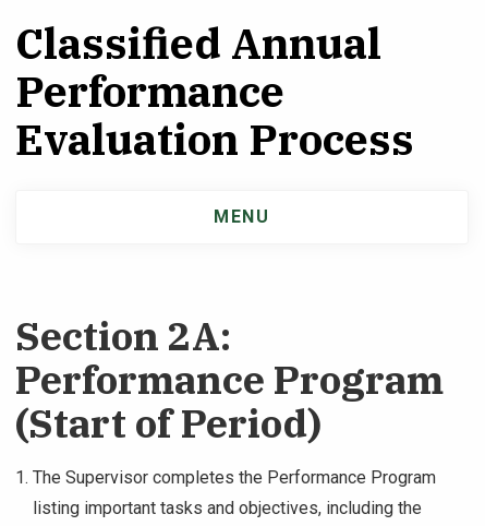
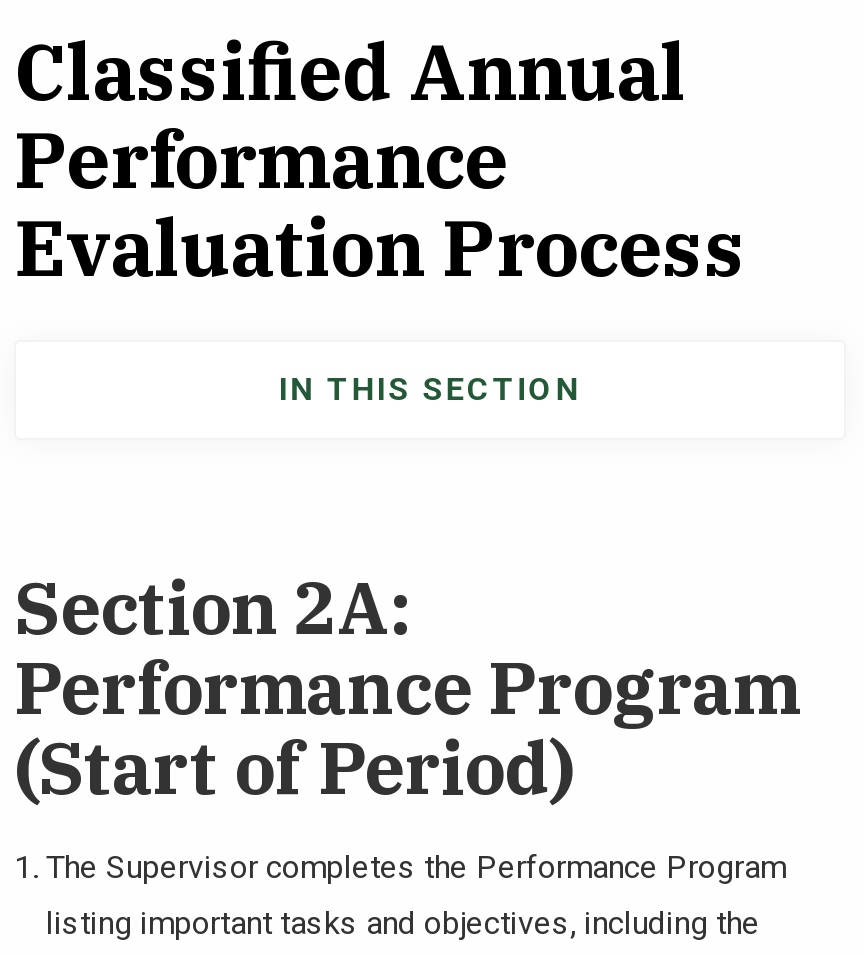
- MENU
+ IN THIS SECTION
